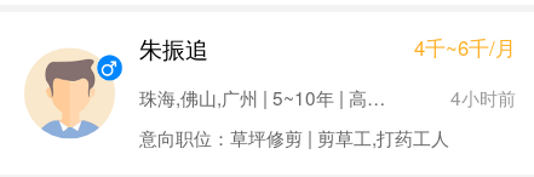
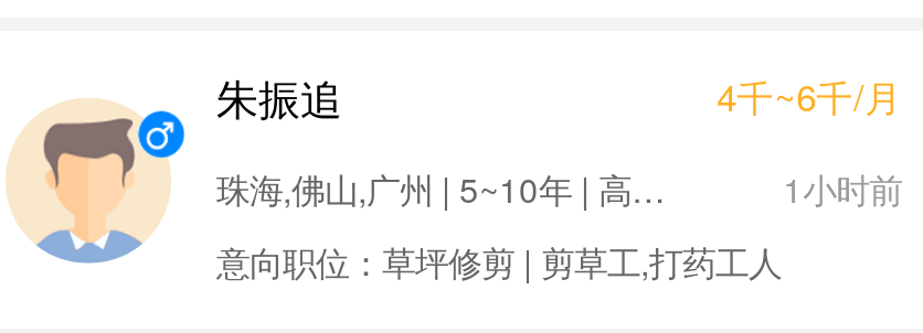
- 4小时前
+ 1小时前
